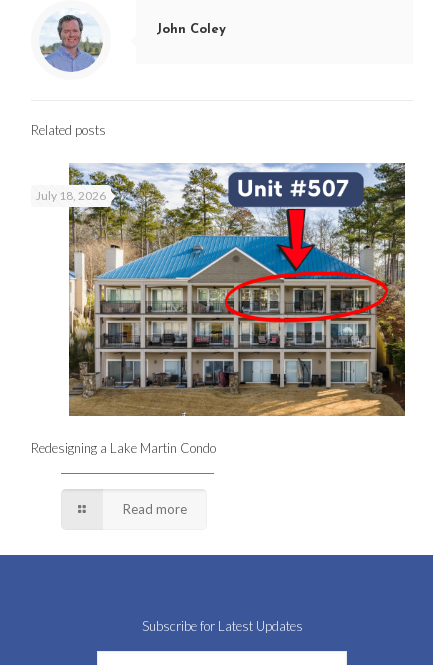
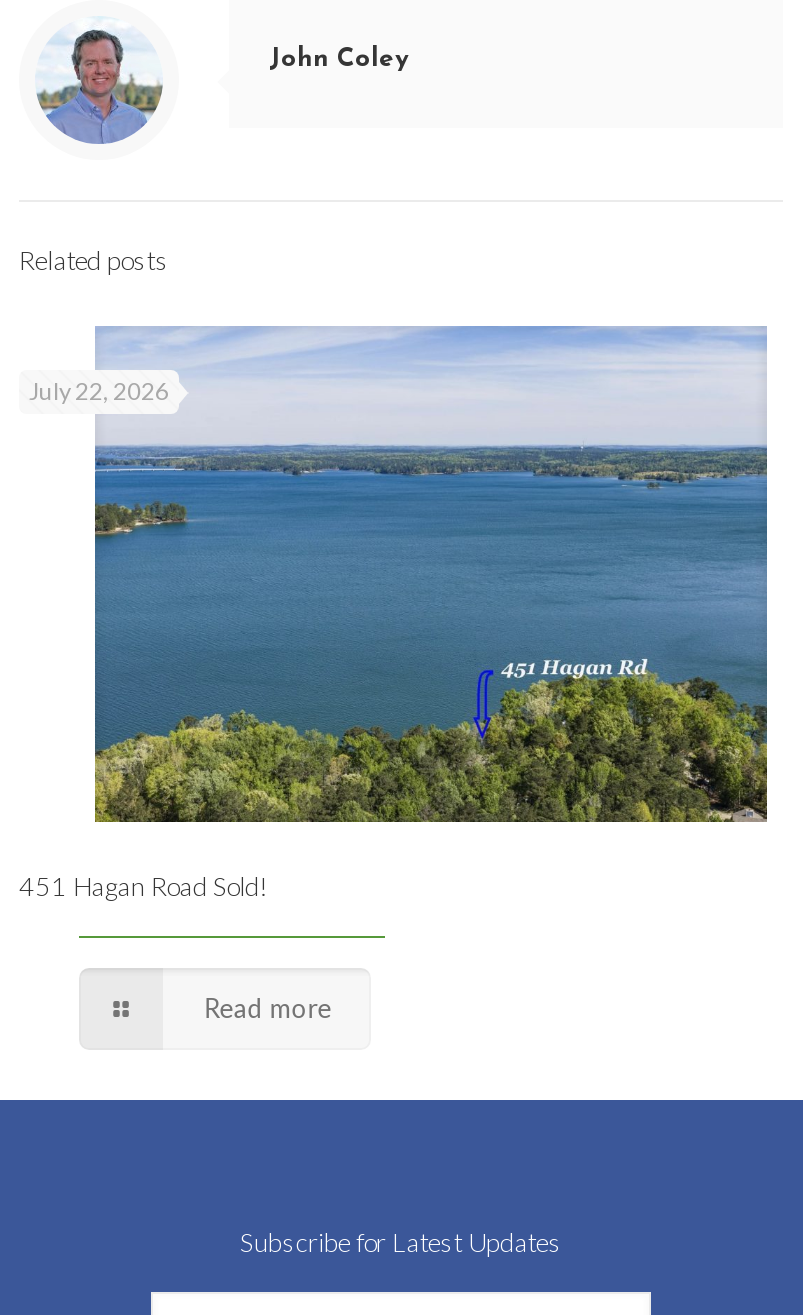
- [image]
- July 18, 2026
+ [image]
+ July 22, 2026

- Redesigning a Lake Martin Condo
+ 451 Hagan Road Sold!
